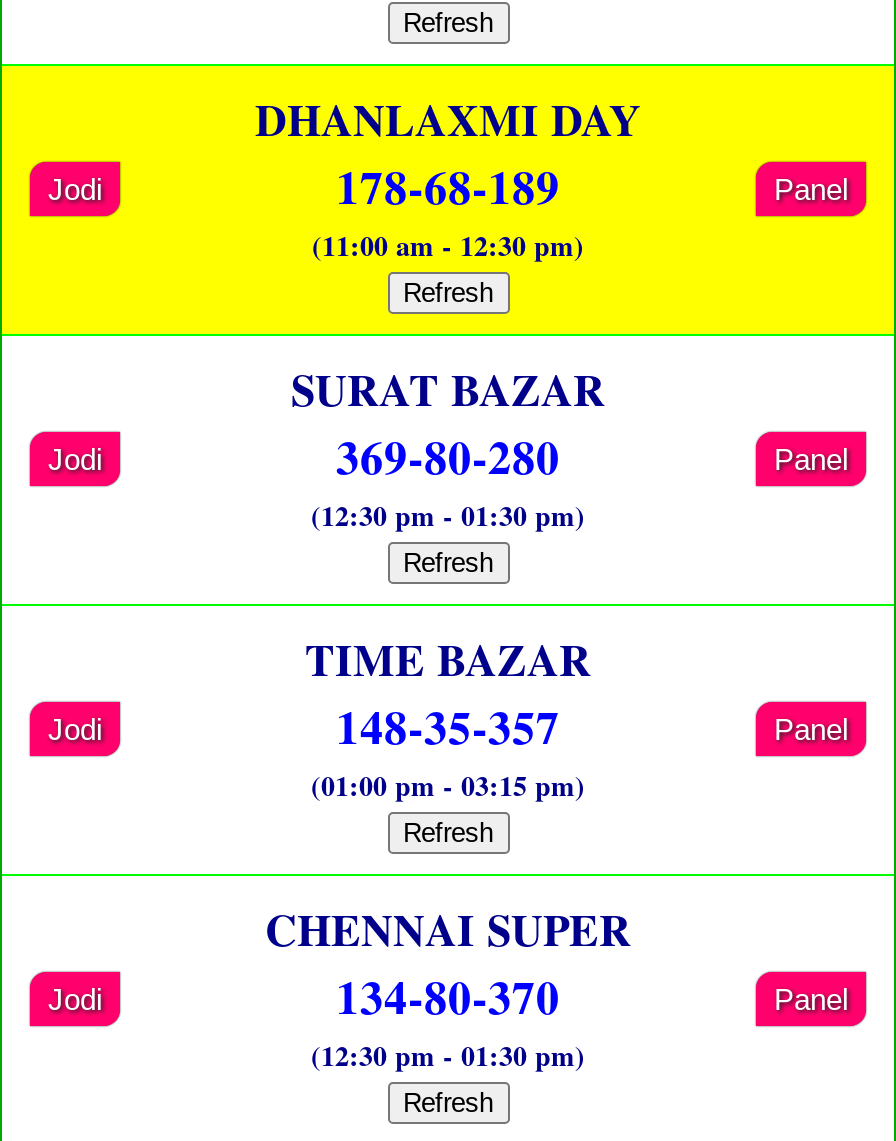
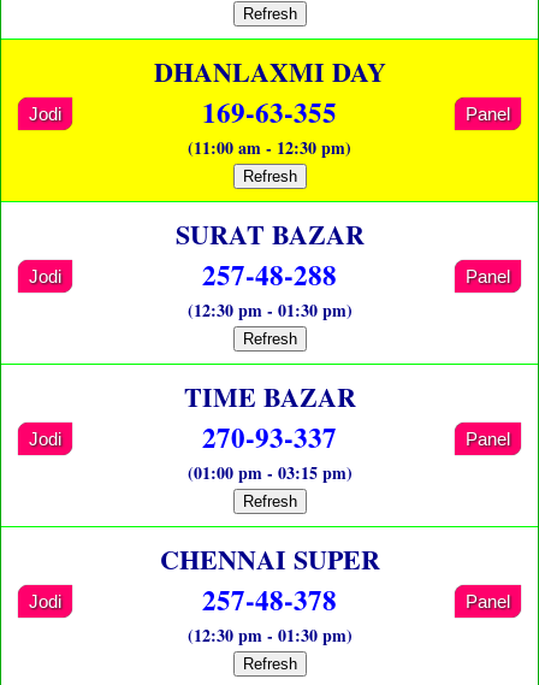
- 178-68-189
+ 169-63-355

- 369-80-280
+ 257-48-288

- 148-35-357
+ 270-93-337

- 134-80-370
+ 257-48-378
